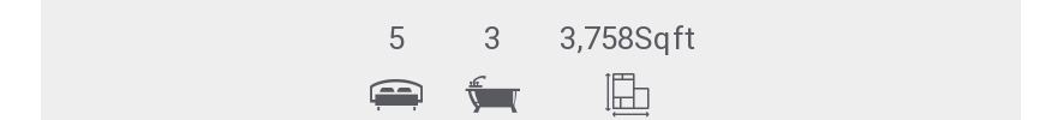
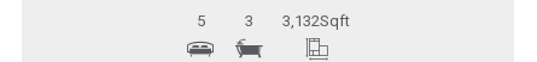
- 5 3 3,758Sqft
+ 5 3 3,132Sqft
